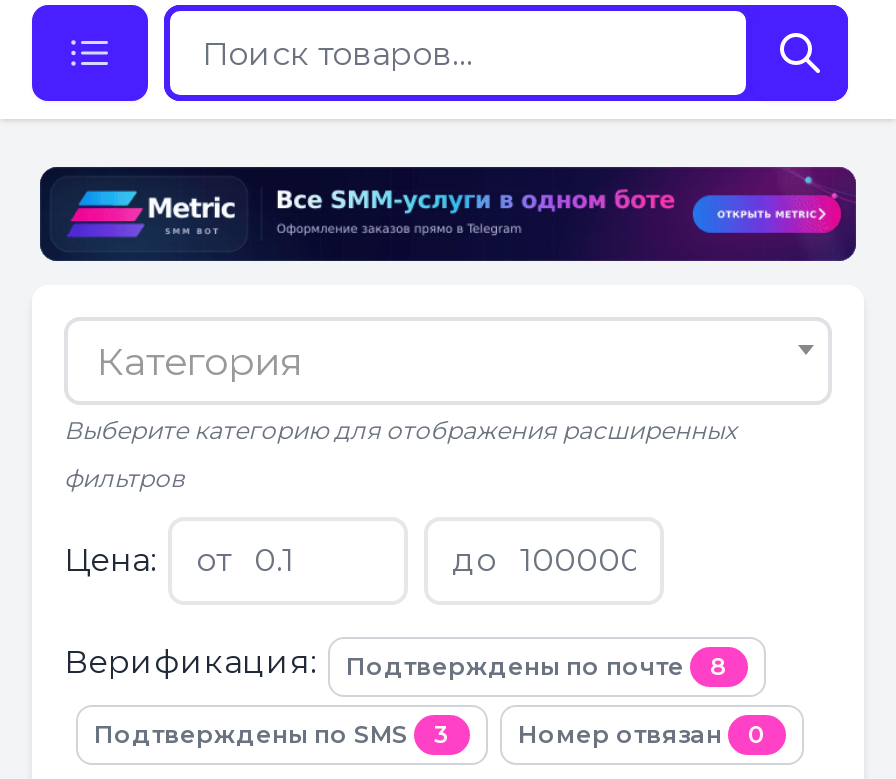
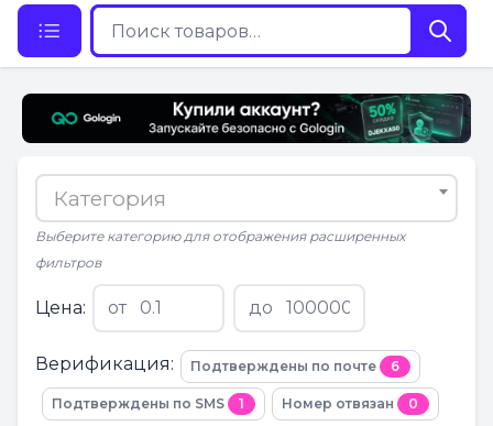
- [image]
+ [image]

- Верификация: Подтверждены по почте 8
+ Верификация: Подтверждены по почте 6

- Подтверждены по SMS 3
+ Подтверждены по SMS 1
